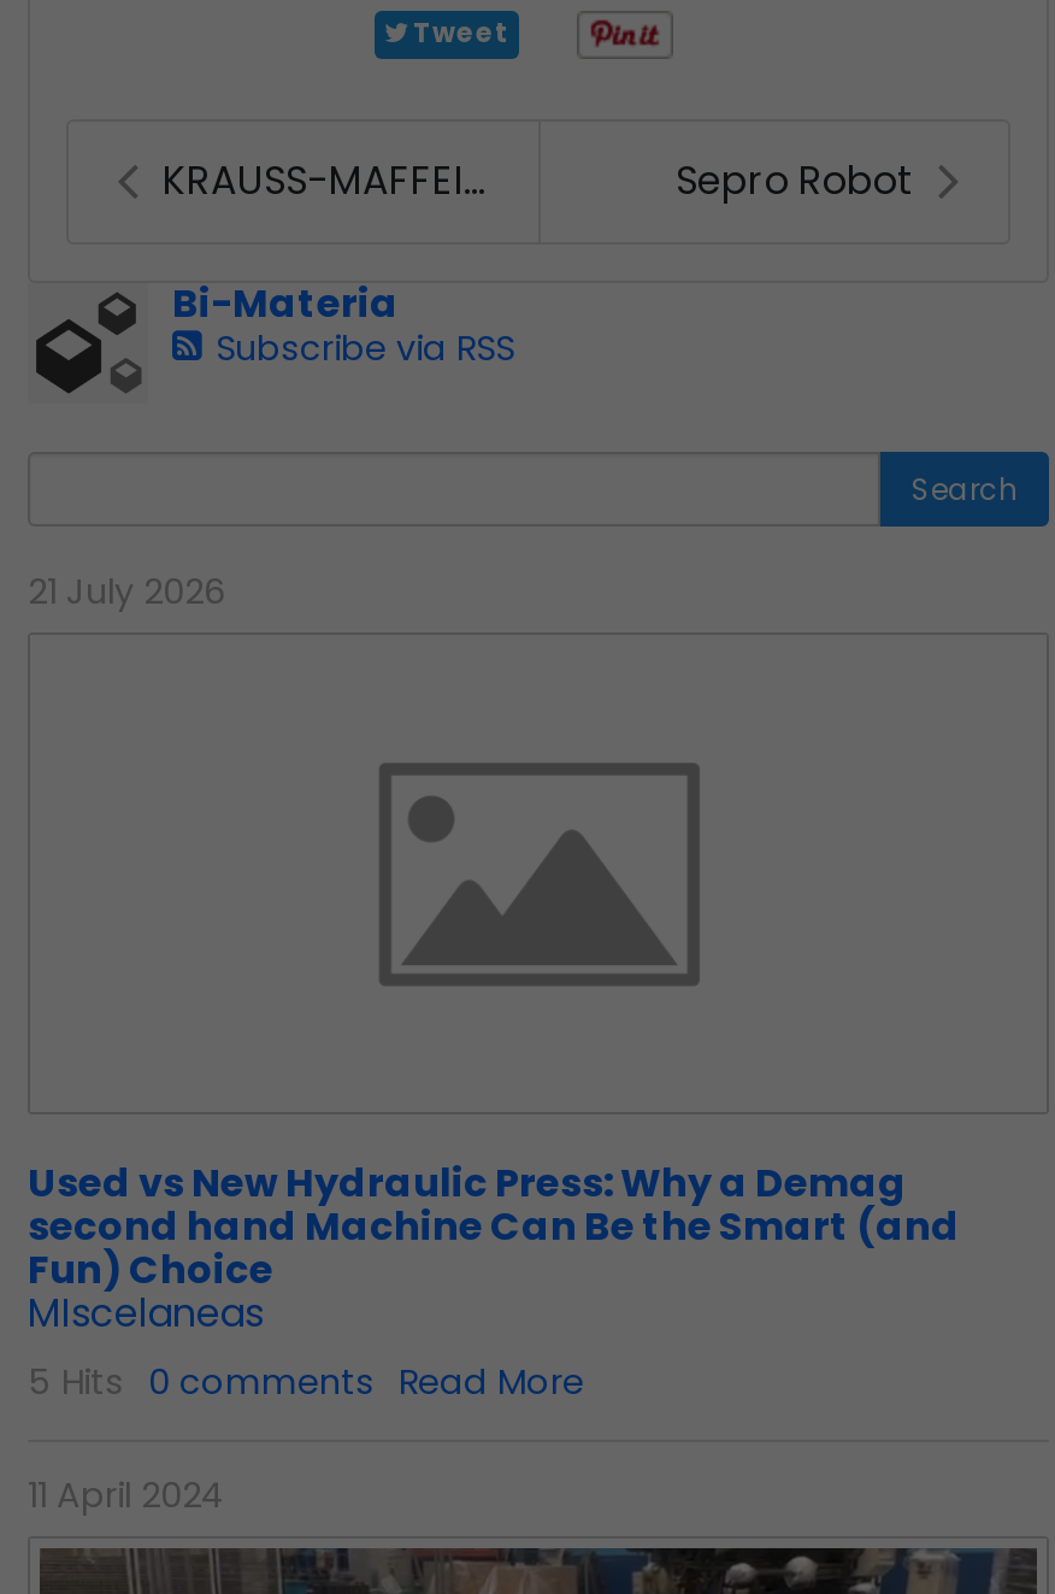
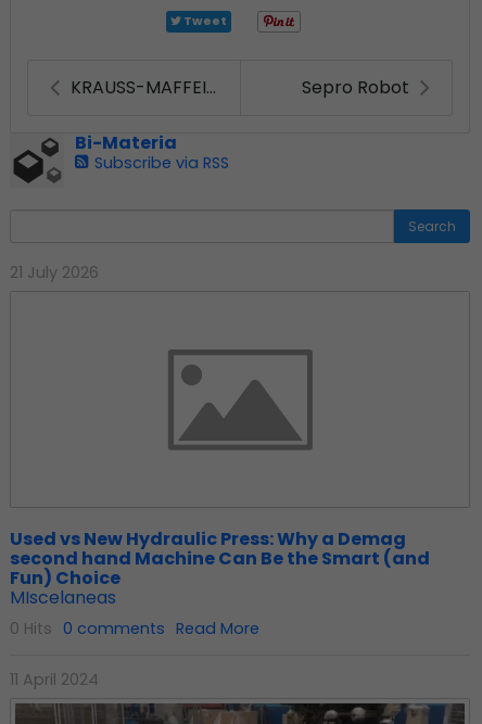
- 5 Hits 0 comments Read More
+ 0 Hits 0 comments Read More
